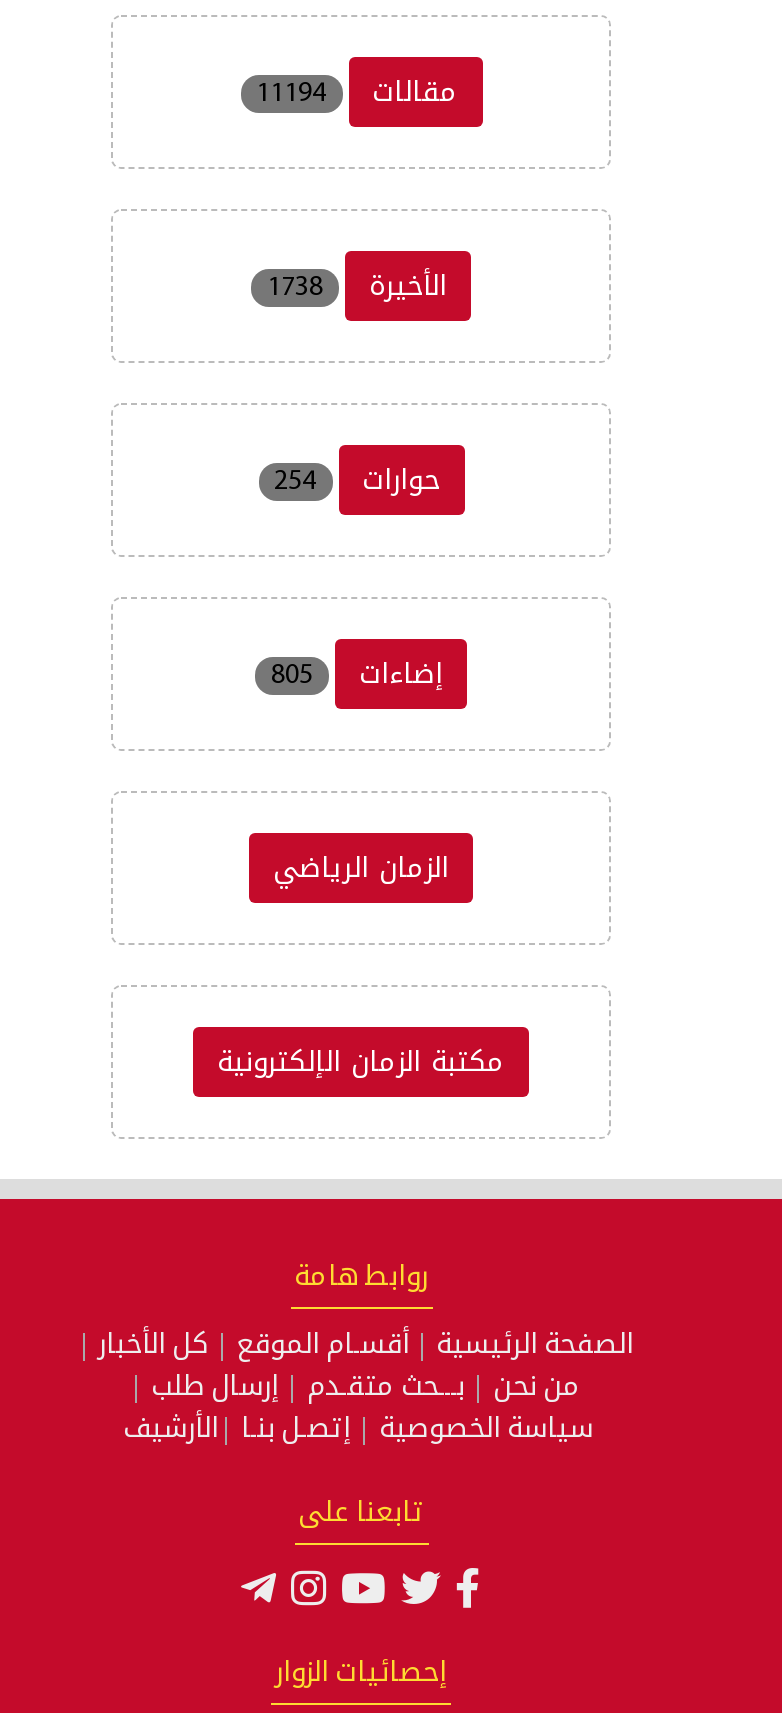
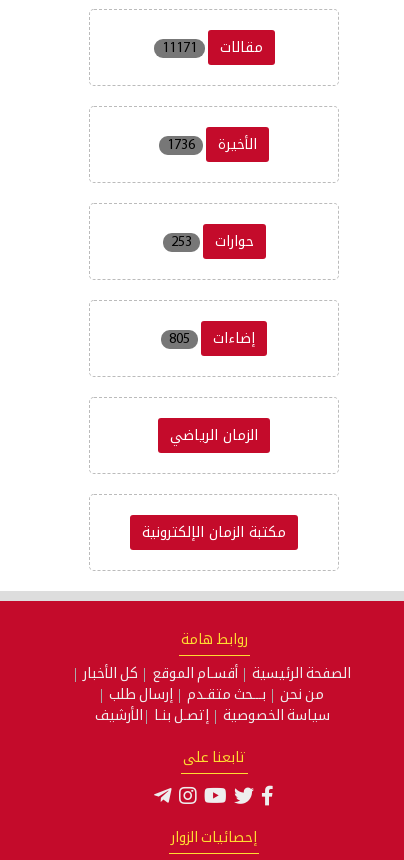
- مقالات 11194
+ مقالات 11171

- الأخيرة 1738
+ الأخيرة 1736

- حوارات 254
+ حوارات 253
